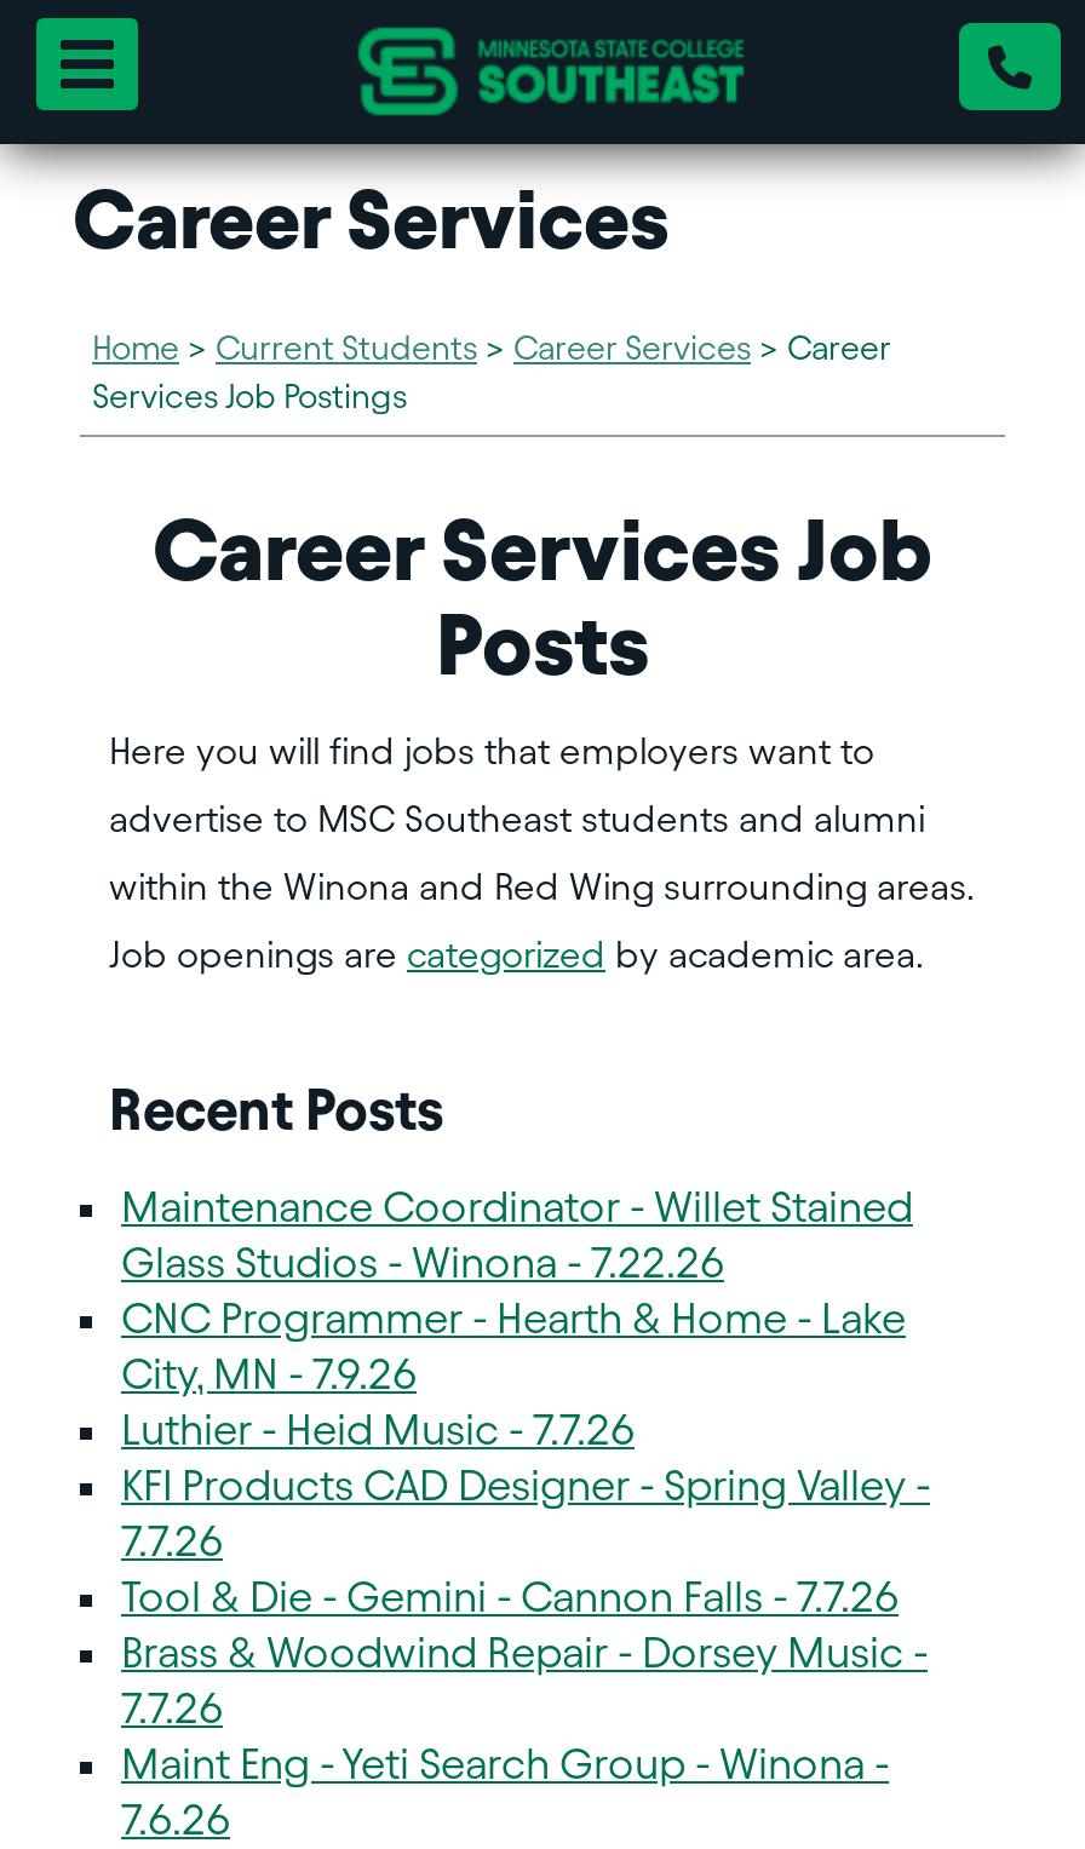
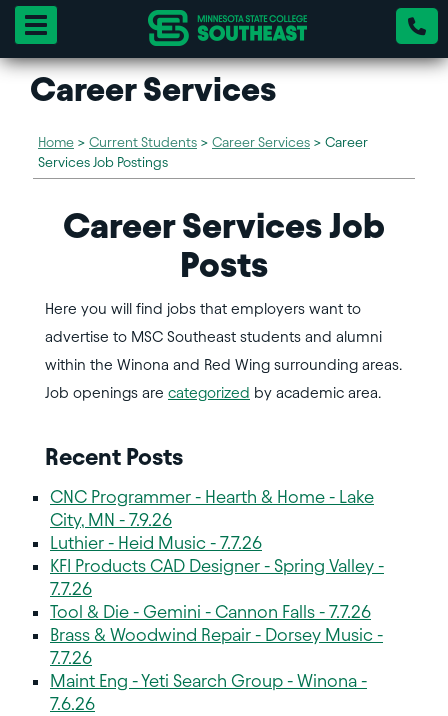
- Maintenance Coordinator - Willet Stained
- Glass Studios - Winona - 7.22.26
